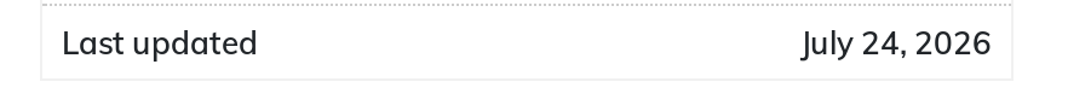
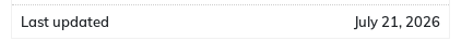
- July 24, 2026
+ July 21, 2026
